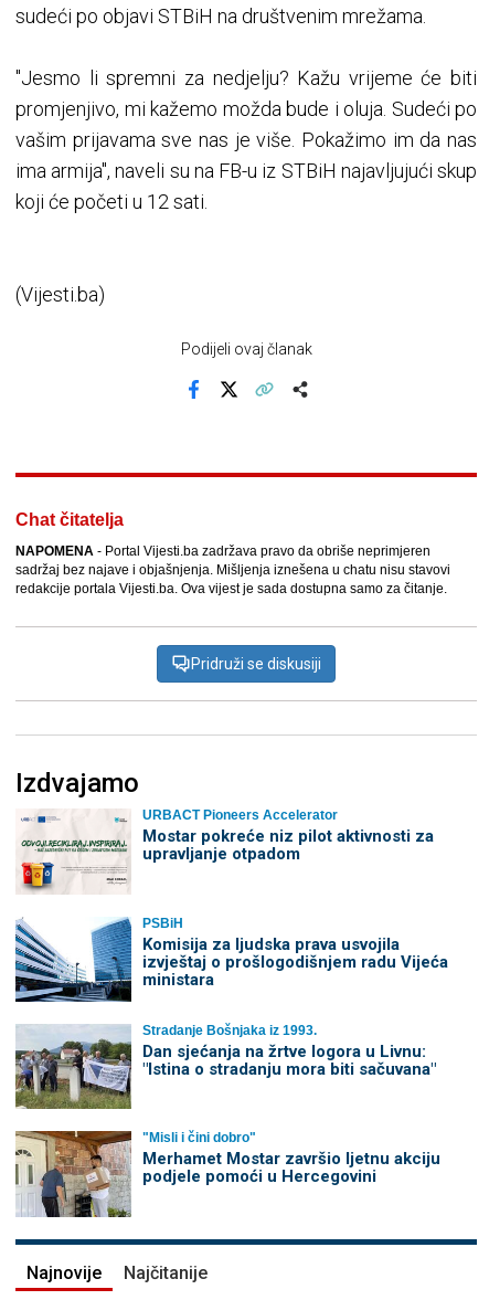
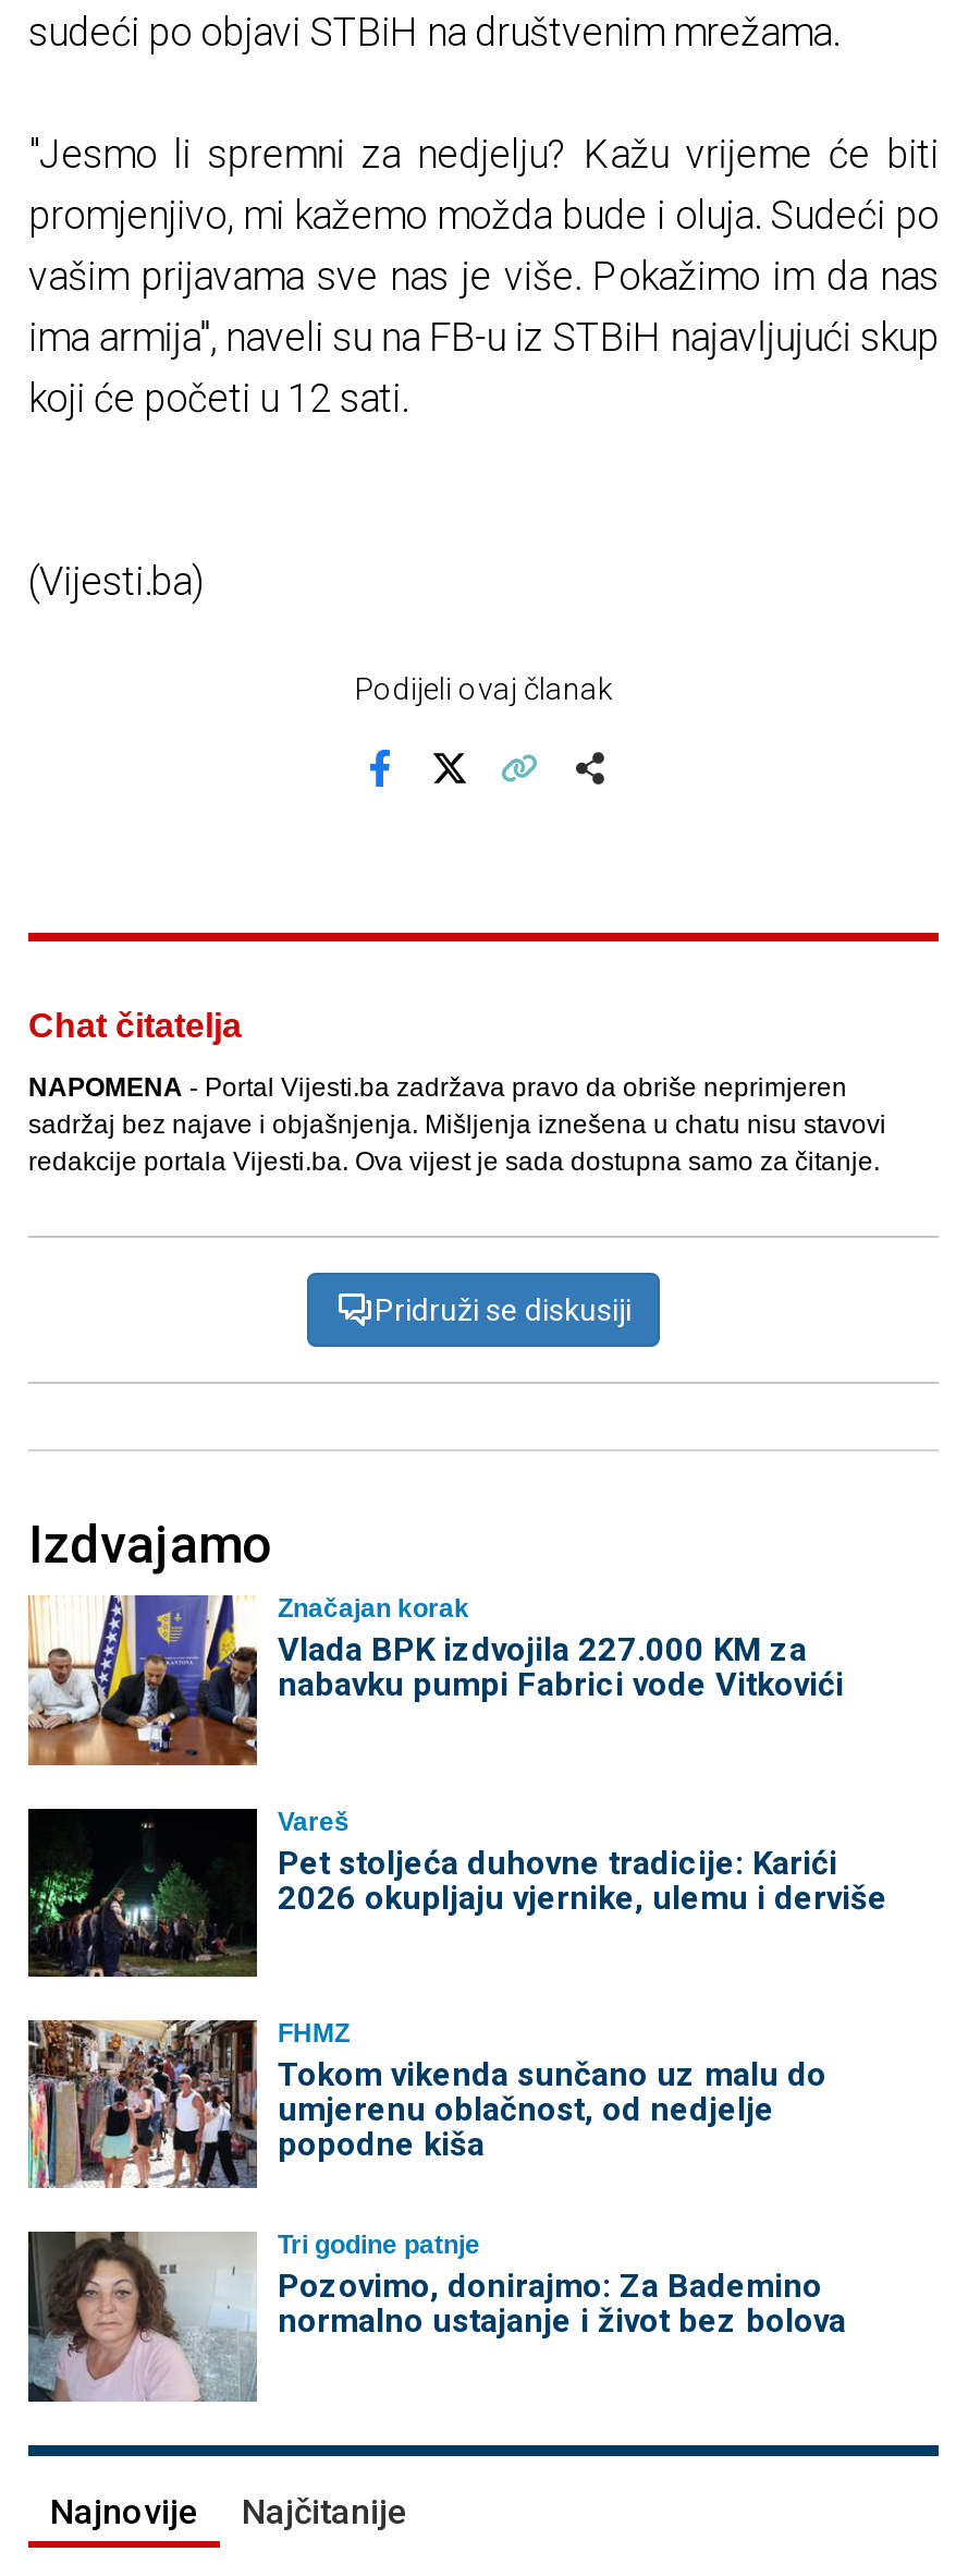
- [image]
- URBACT Pioneers Accelerator
- Mostar pokreće niz pilot aktivnosti za
- upravljanje otpadom
+ [image]
+ Značajan korak
+ Vlada BPK izdvojila 227.000 KM za
+ nabavku pumpi Fabrici vode Vitkovići

- [image]
- PSBiH
- Komisija za ljudska prava usvojila
- izvještaj o prošlogodišnjem radu Vijeća
- ministara
+ [image]
+ Vareš
+ Pet stoljeća duhovne tradicije: Karići
+ 2026 okupljaju vjernike, ulemu i derviše

- [image]
- Stradanje Bošnjaka iz 1993.
- Dan sjećanja na žrtve logora u Livnu:
- "Istina o stradanju mora biti sačuvana"
+ [image]
+ FHMZ
+ Tokom vikenda sunčano uz malu do
+ umjerenu oblačnost, od nedjelje
+ popodne kiša

- [image]
- "Misli i čini dobro"
- Merhamet Mostar završio ljetnu akciju
- podjele pomoći u Hercegovini
+ [image]
+ Tri godine patnje
+ Pozovimo, donirajmo: Za Bademino
+ normalno ustajanje i život bez bolova
